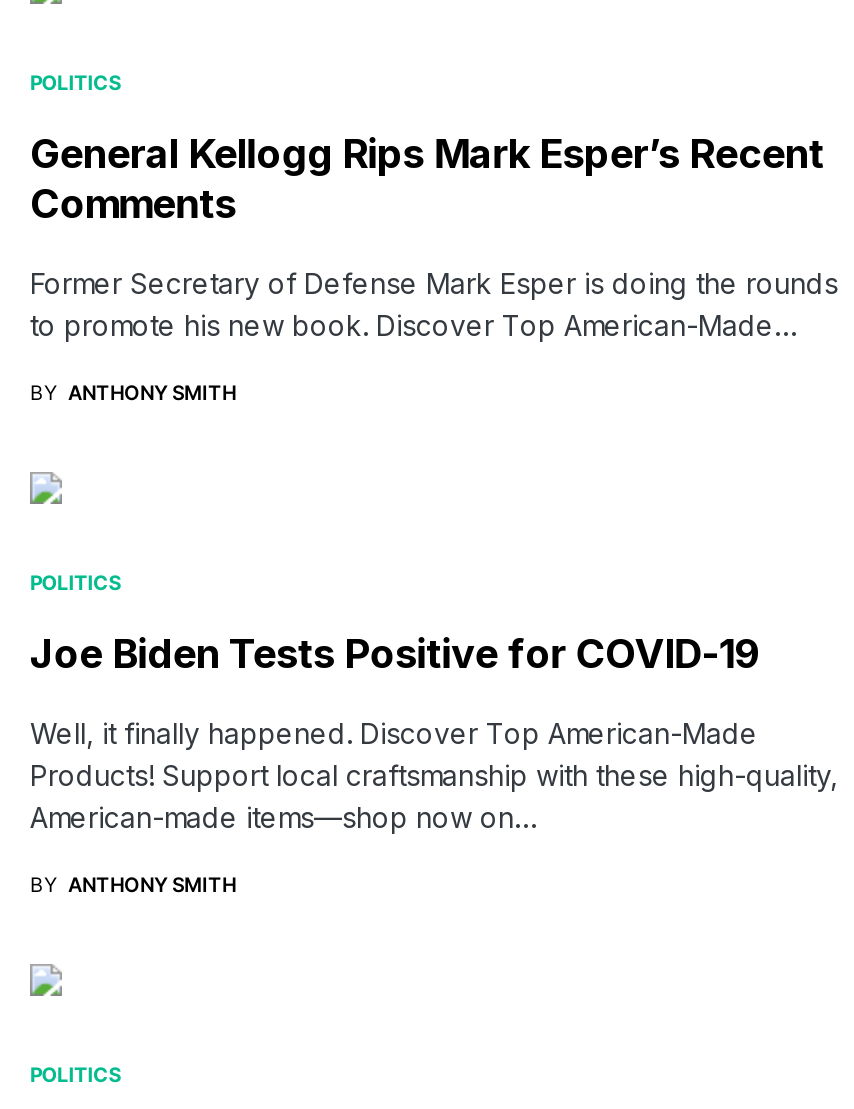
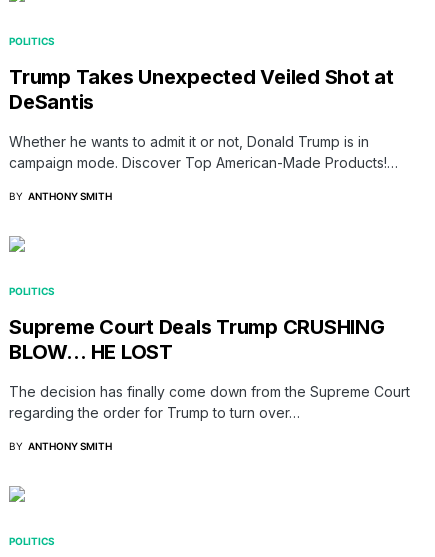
- General Kellogg Rips Mark Esper’s Recent
- Comments
+ Trump Takes Unexpected Veiled Shot at
+ DeSantis

- Former Secretary of Defense Mark Esper is doing the rounds
- to promote his new book. Discover Top American-Made…
+ Whether he wants to admit it or not, Donald Trump is in
+ campaign mode. Discover Top American-Made Products!…

- Joe Biden Tests Positive for COVID-19
+ Supreme Court Deals Trump CRUSHING
+ BLOW… HE LOST

- Well, it finally happened. Discover Top American-Made
- Products! Support local craftsmanship with these high-quality,
- American-made items—shop now on…
+ The decision has finally come down from the Supreme Court
+ regarding the order for Trump to turn over…
